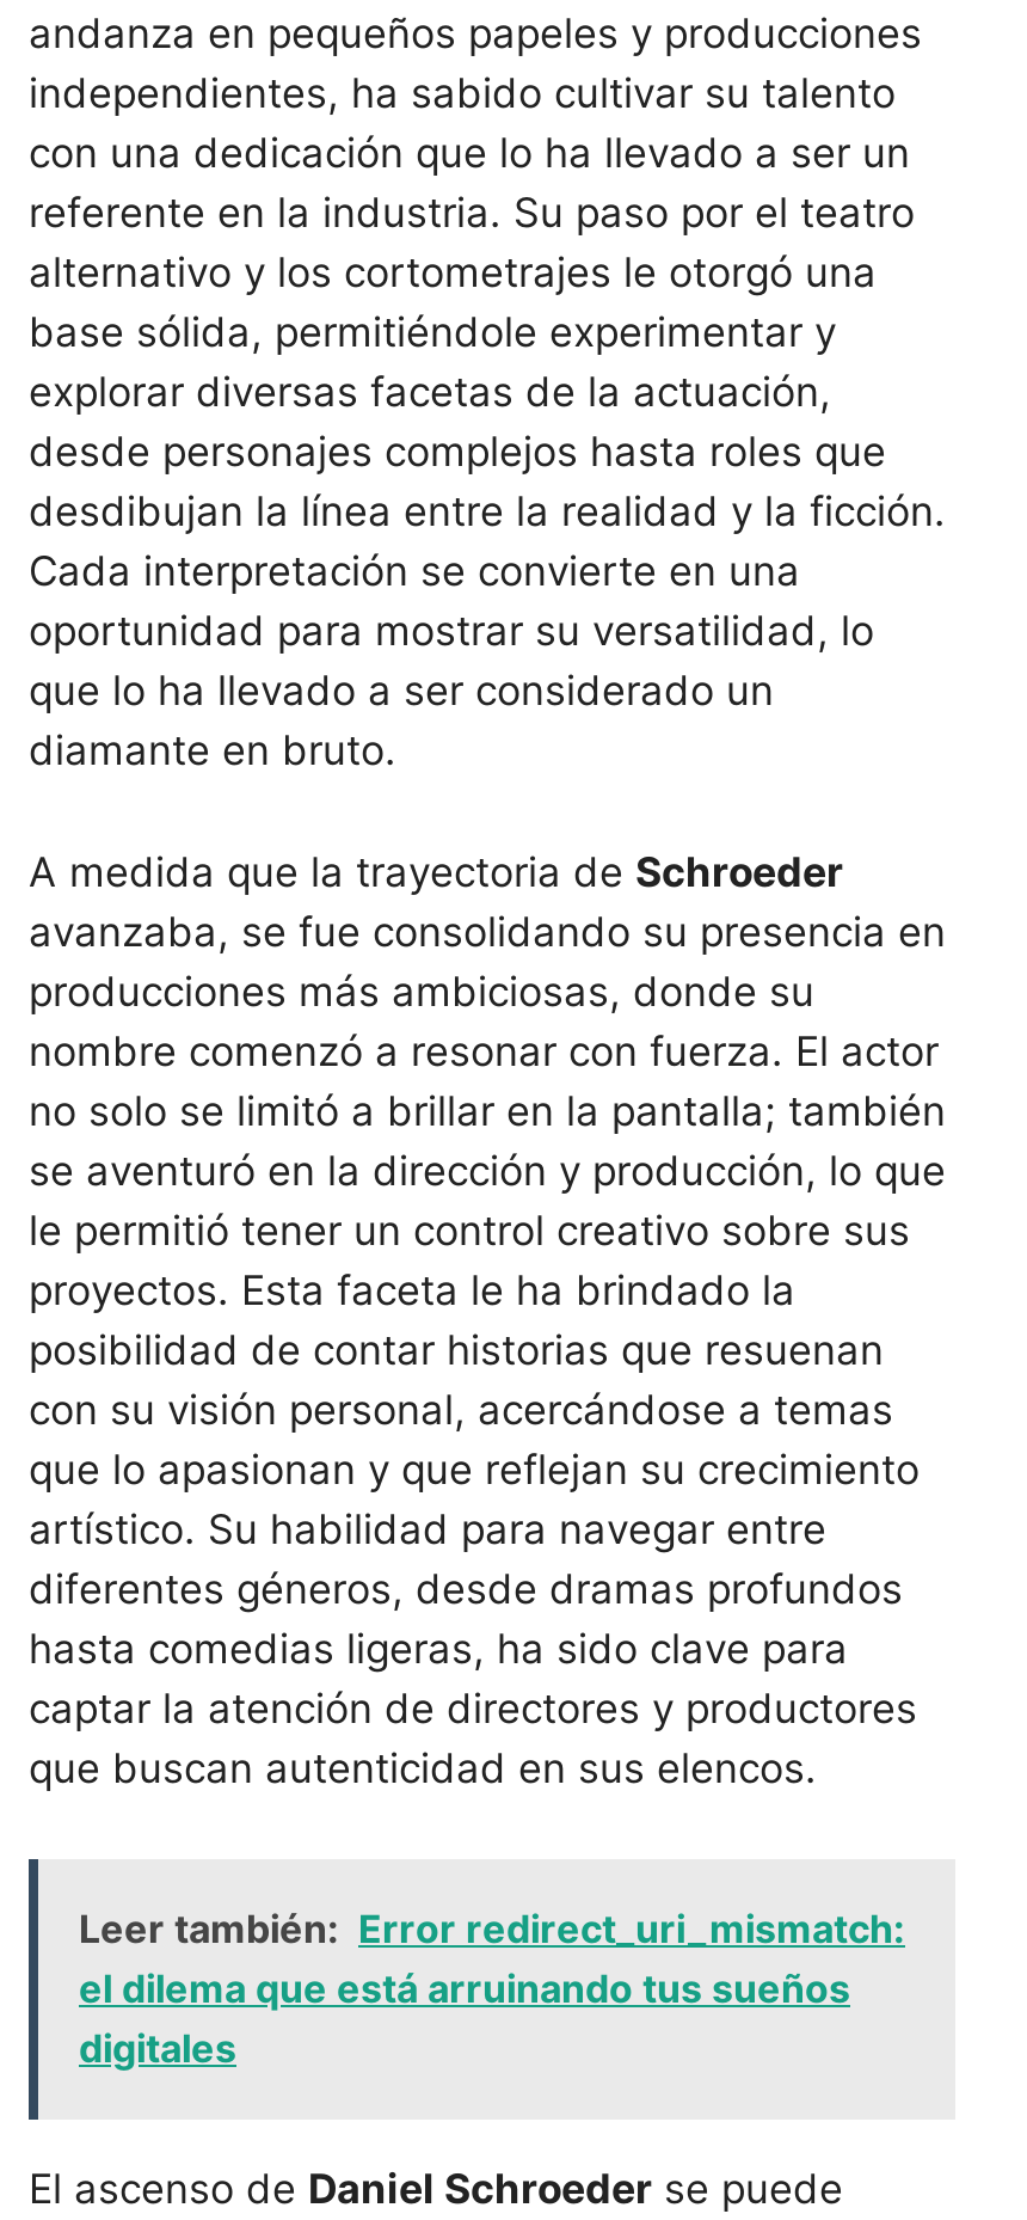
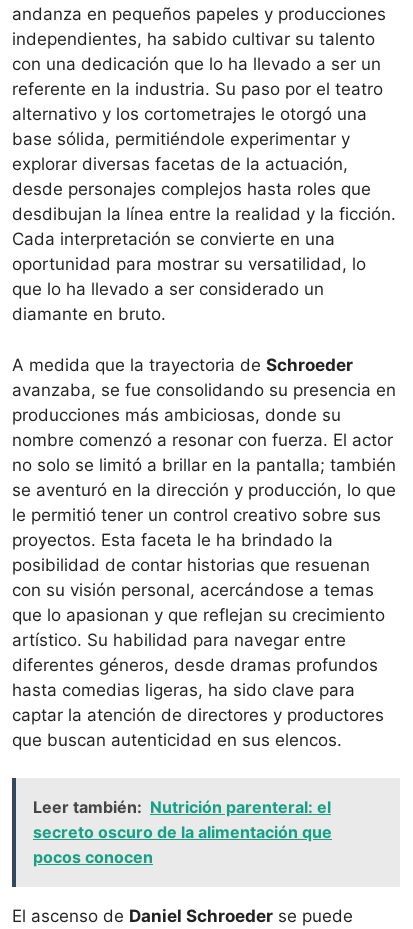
- Leer también: Error redirect_uri_mismatch:
- el dilema que está arruinando tus sueños
- digitales
+ Leer también: Nutrición parenteral: el
+ secreto oscuro de la alimentación que
+ pocos conocen
